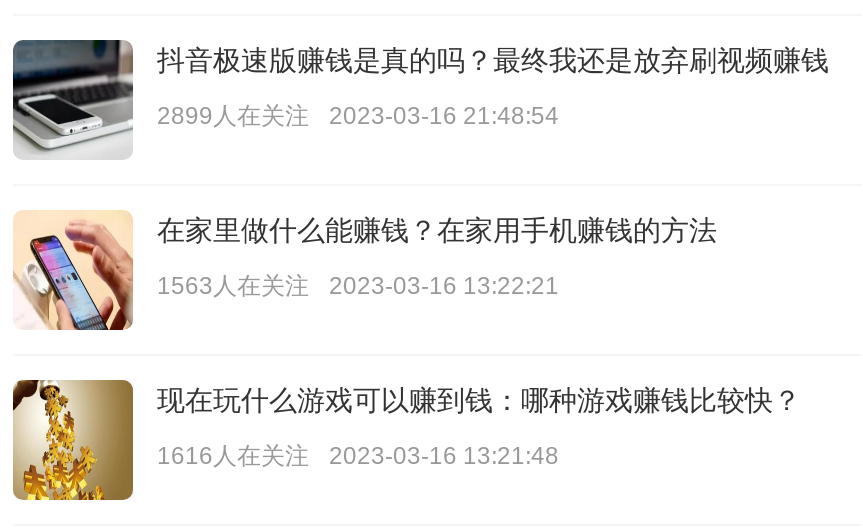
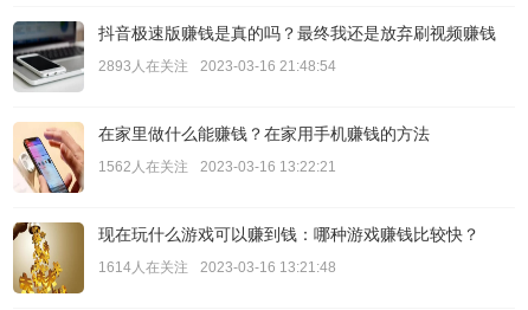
- 2899人在关注 2023-03-16 21:48:54
+ 2893人在关注 2023-03-16 21:48:54

- 1563人在关注 2023-03-16 13:22:21
+ 1562人在关注 2023-03-16 13:22:21

- 1616人在关注 2023-03-16 13:21:48
+ 1614人在关注 2023-03-16 13:21:48
